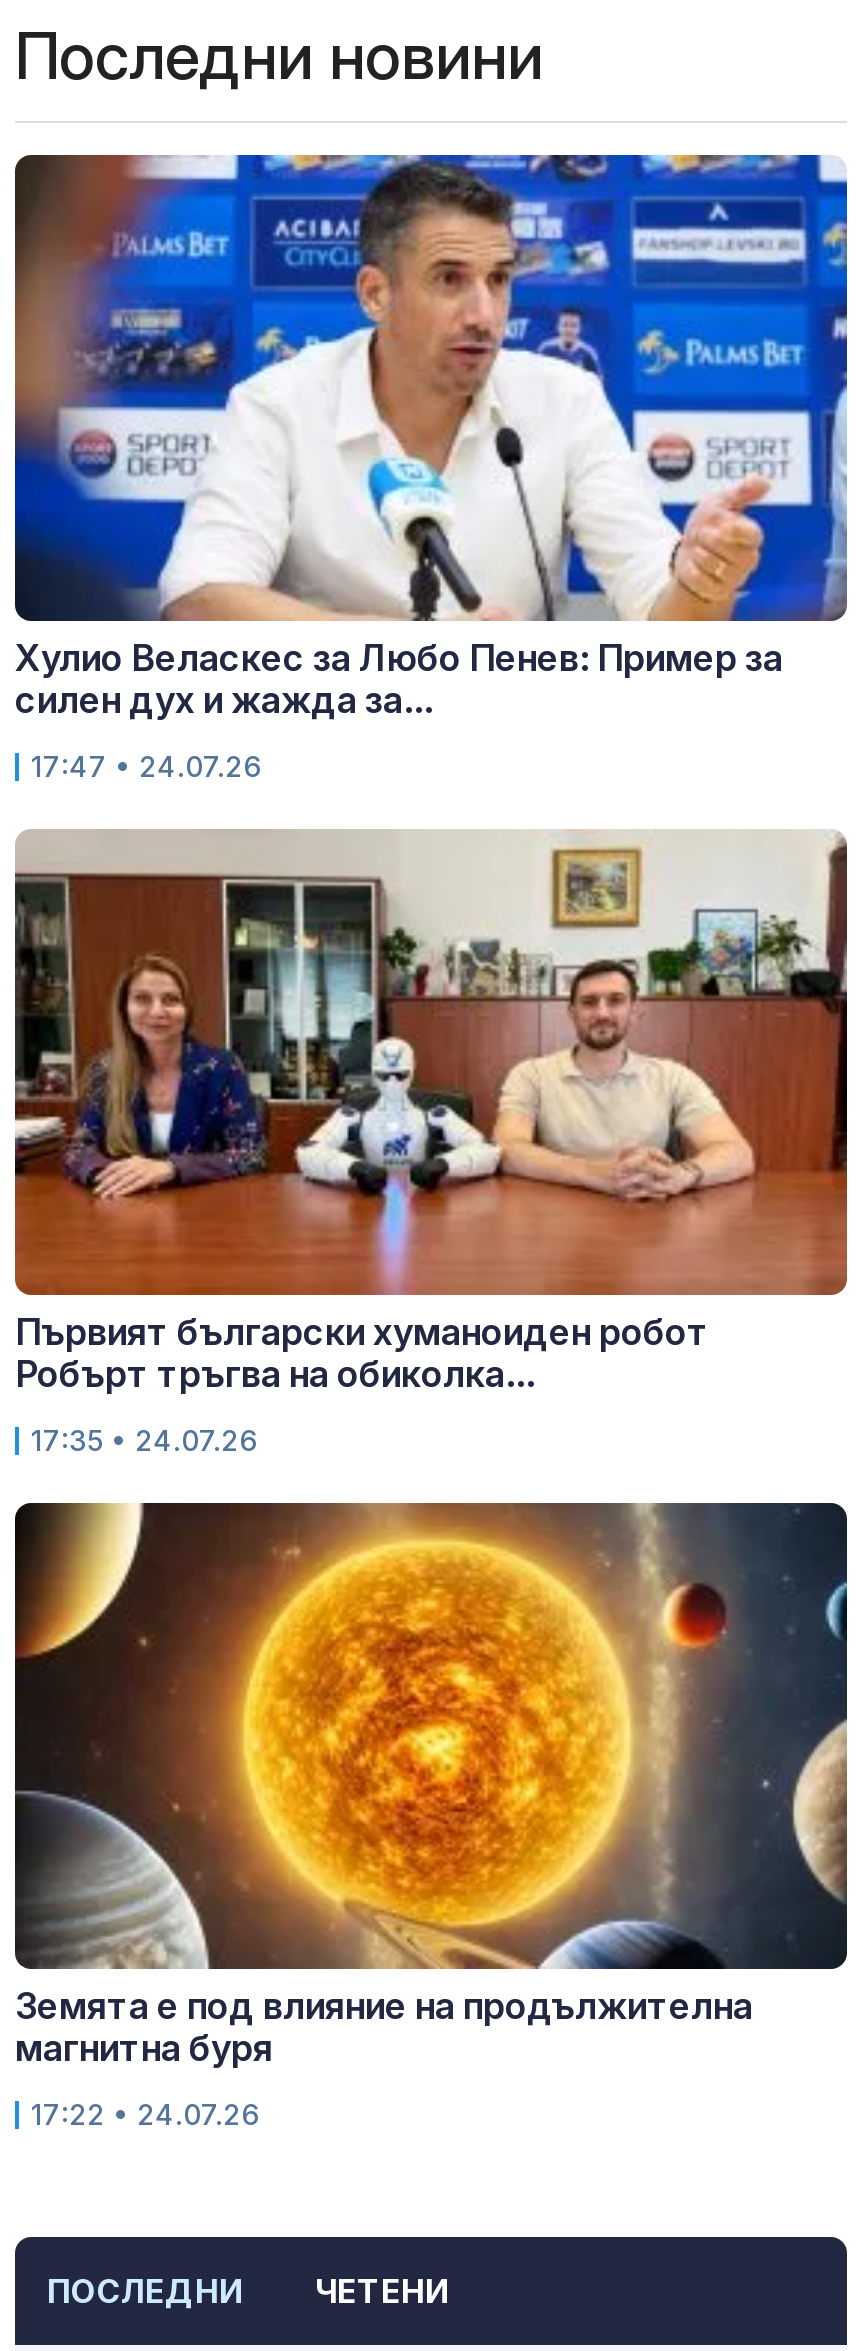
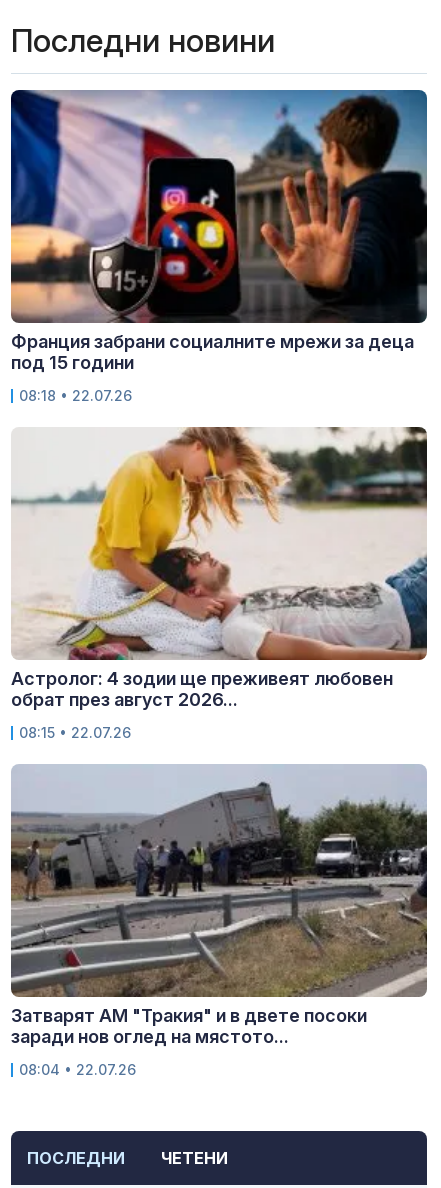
- [image]
- Хулио Веласкес за Любо Пенев: Пример за
- силен дух и жажда за...
+ [image]
+ Франция забрани социалните мрежи за деца
+ под 15 години

- 17:47 • 24.07.26
+ 08:18 • 22.07.26

- [image]
- Първият български хуманоиден робот
- Робърт тръгва на обиколка...
+ [image]
+ Астролог: 4 зодии ще преживеят любовен
+ обрат през август 2026...

- 17:35 • 24.07.26
+ 08:15 • 22.07.26

- [image]
- Земята е под влияние на продължителна
- магнитна буря
+ [image]
+ Затварят АМ "Тракия" и в двете посоки
+ заради нов оглед на мястото...

- 17:22 • 24.07.26
+ 08:04 • 22.07.26
